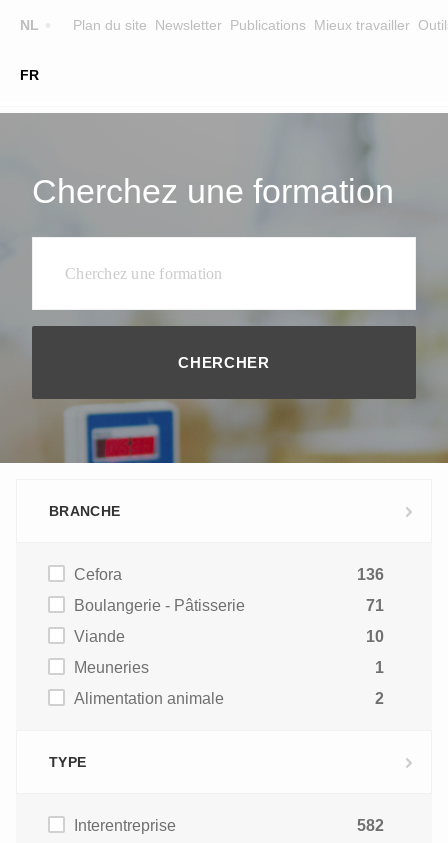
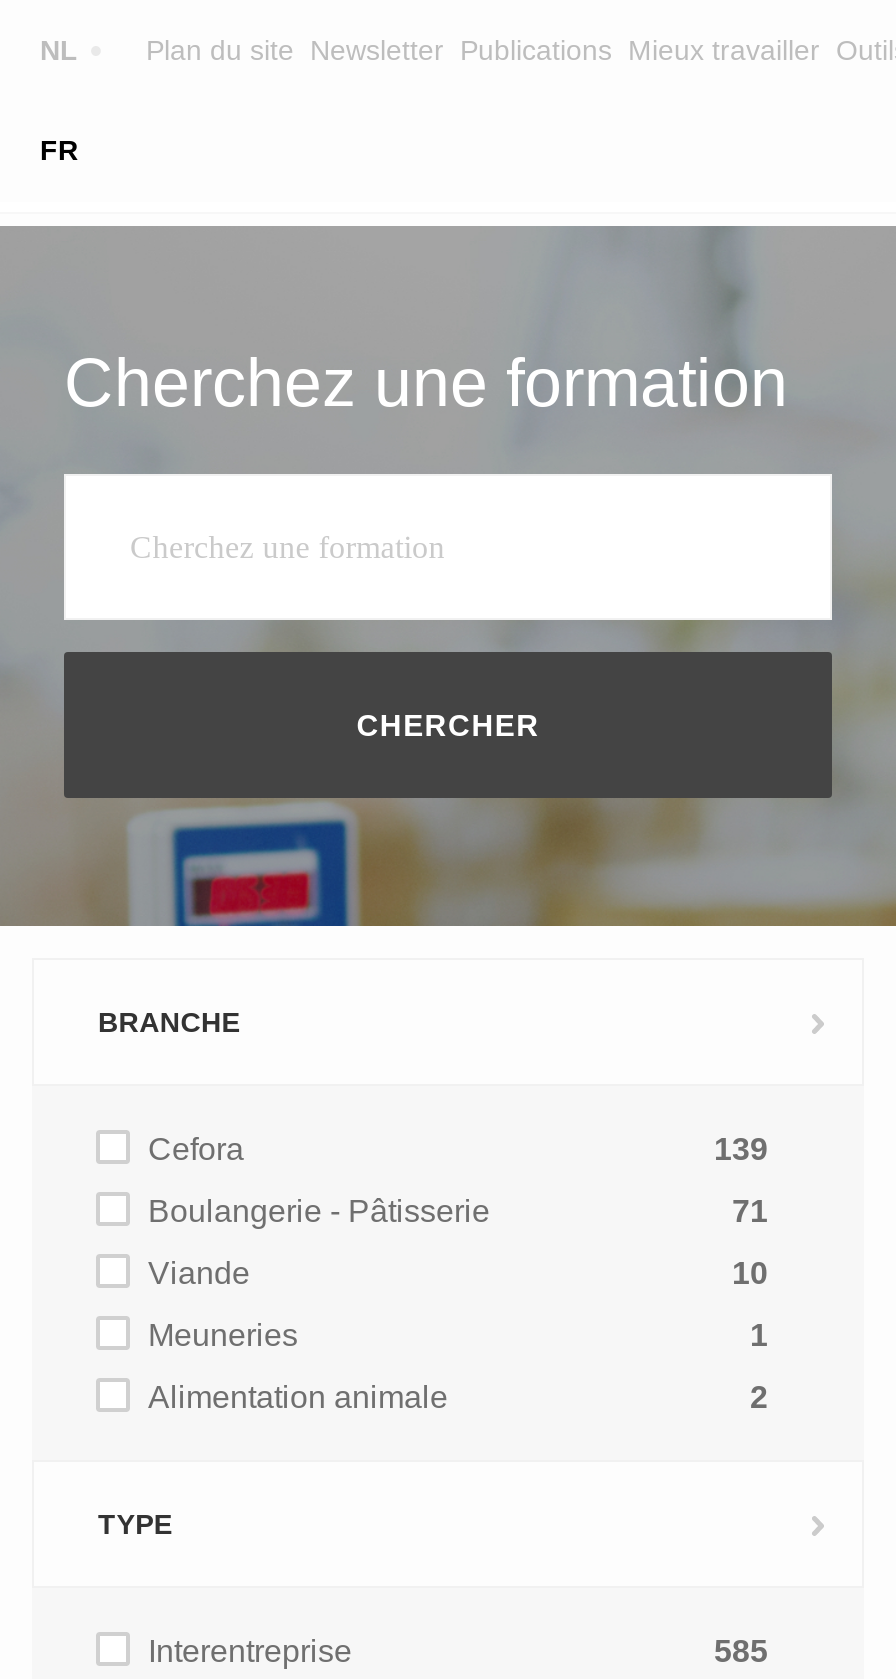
- 136
+ 139

- 582
+ 585
